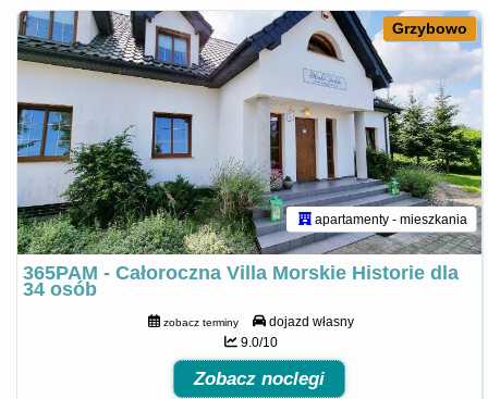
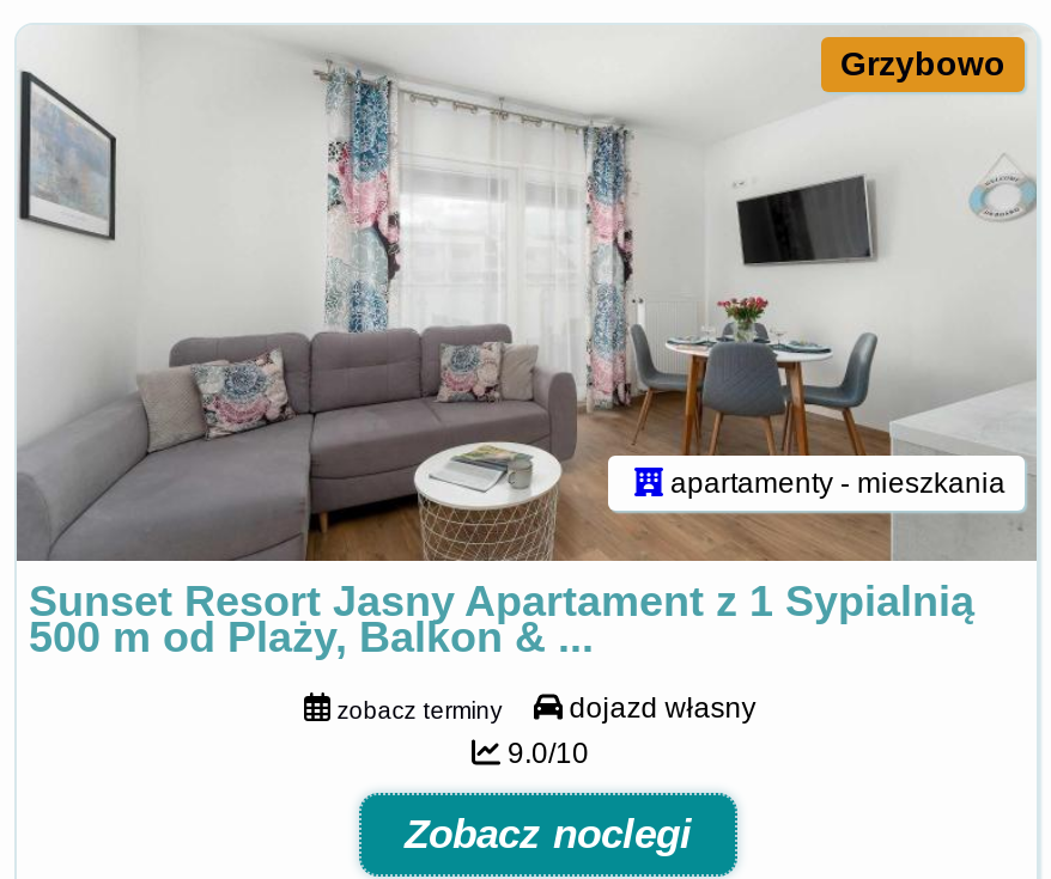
- [image]
- 365PAM - Całoroczna Villa Morskie Historie dla
- 34 osób
+ [image]
+ Sunset Resort Jasny Apartament z 1 Sypialnią
+ 500 m od Plaży, Balkon & ...
